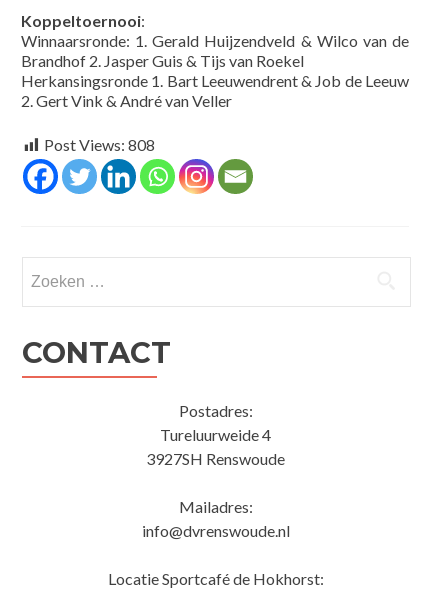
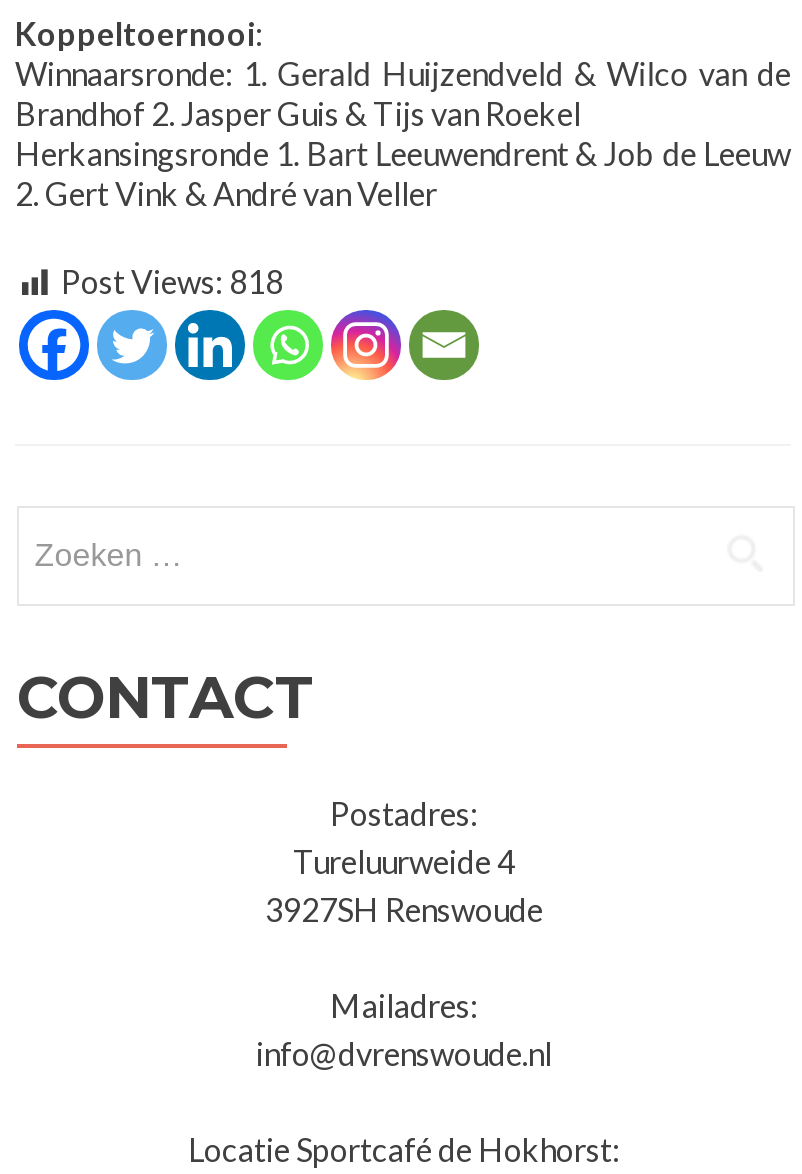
- Post Views: 808
+ Post Views: 818
